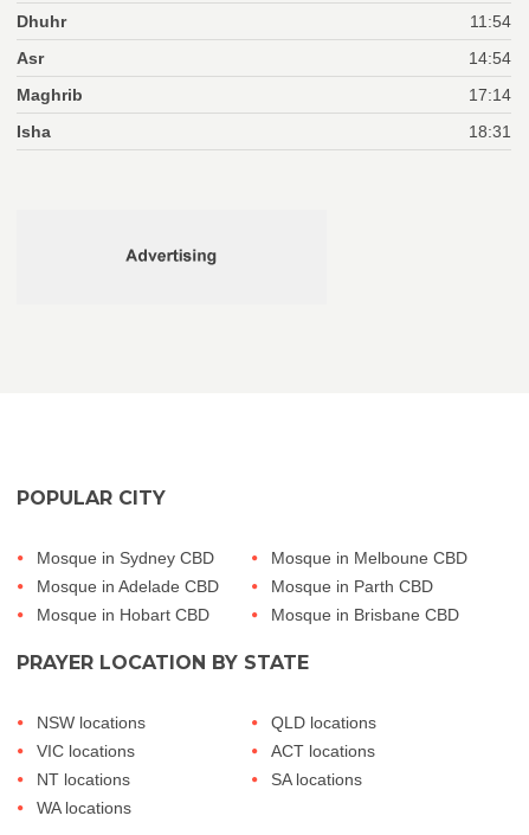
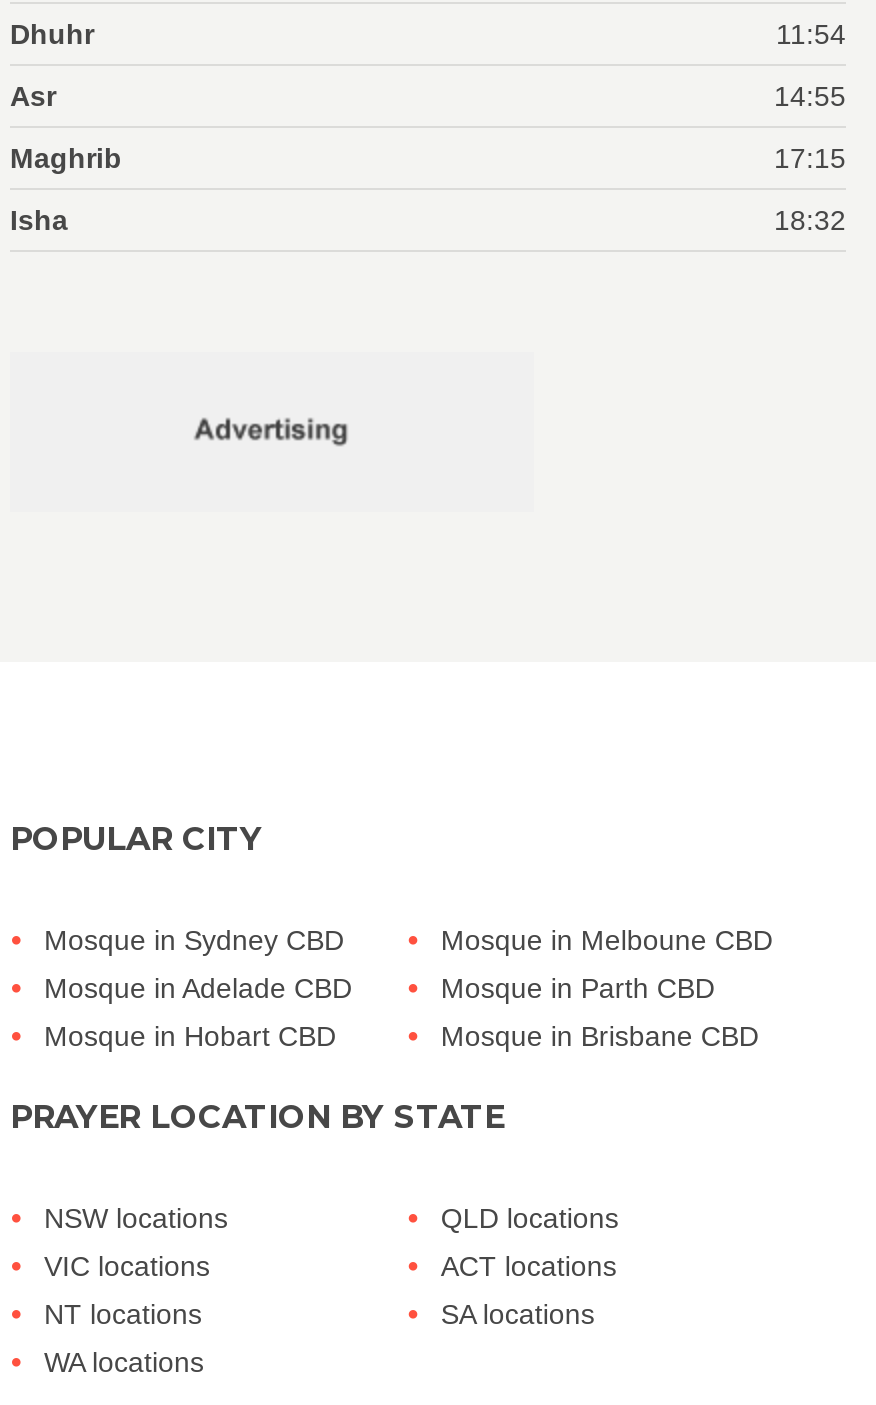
- 14:54
+ 14:55

- 17:14
+ 17:15

- 18:31
+ 18:32
